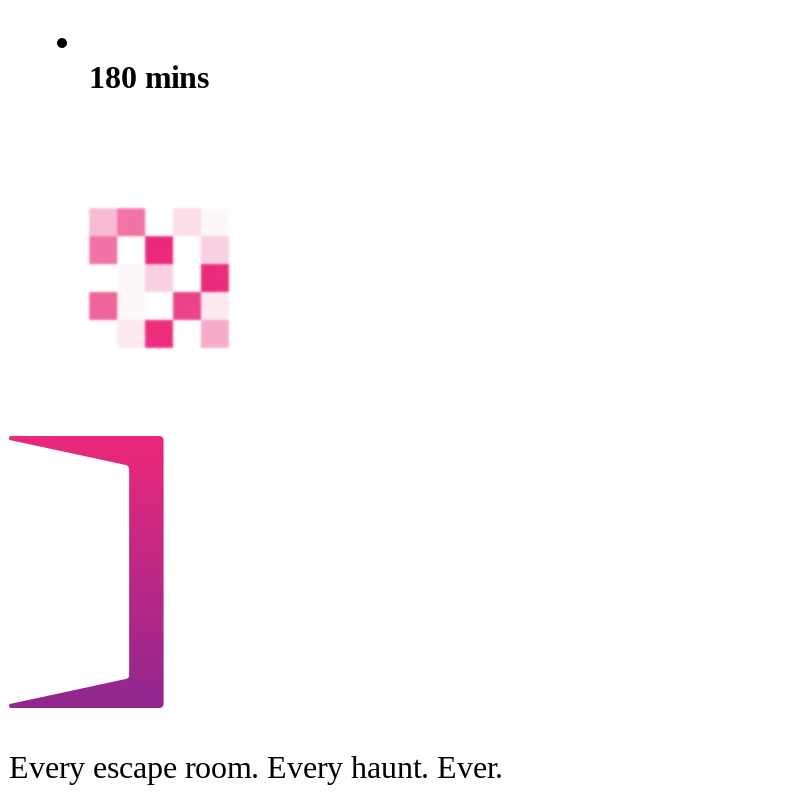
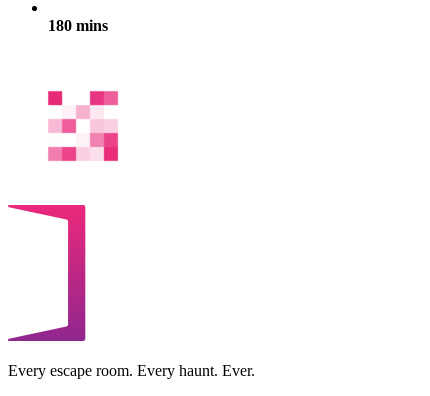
- [image]
+ [image]
